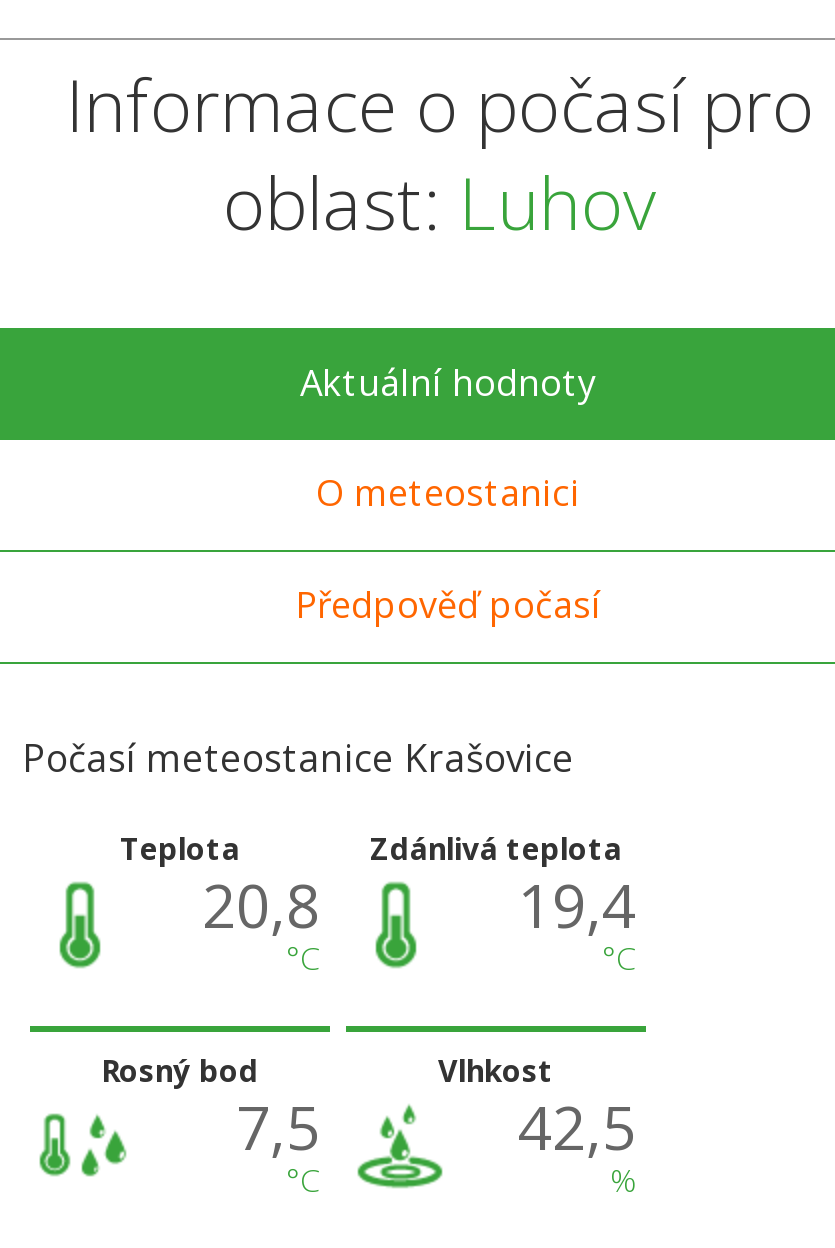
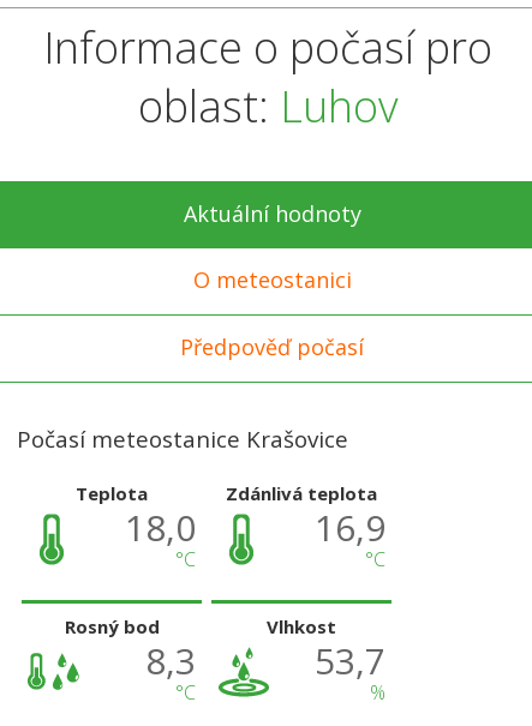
- 20,8
+ 18,0

- 19,4
+ 16,9

- 7,5
+ 8,3

- 42,5
+ 53,7
